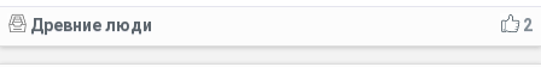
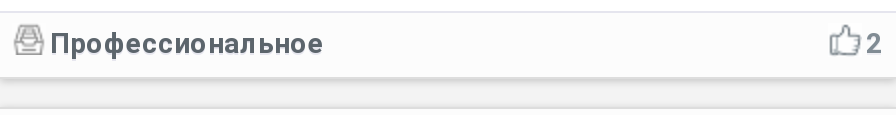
- Древние люди
+ Профессиональное
